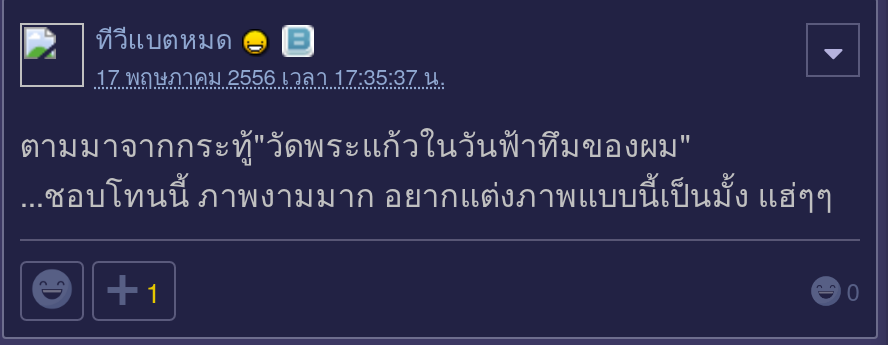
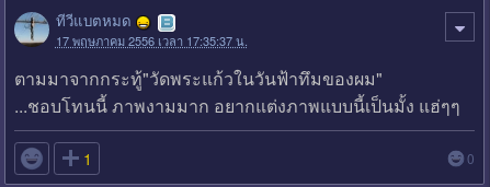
- [image]
+ [image]
